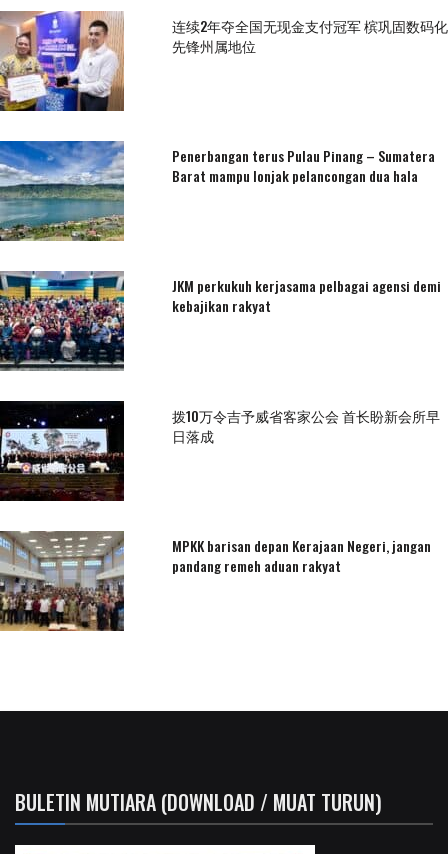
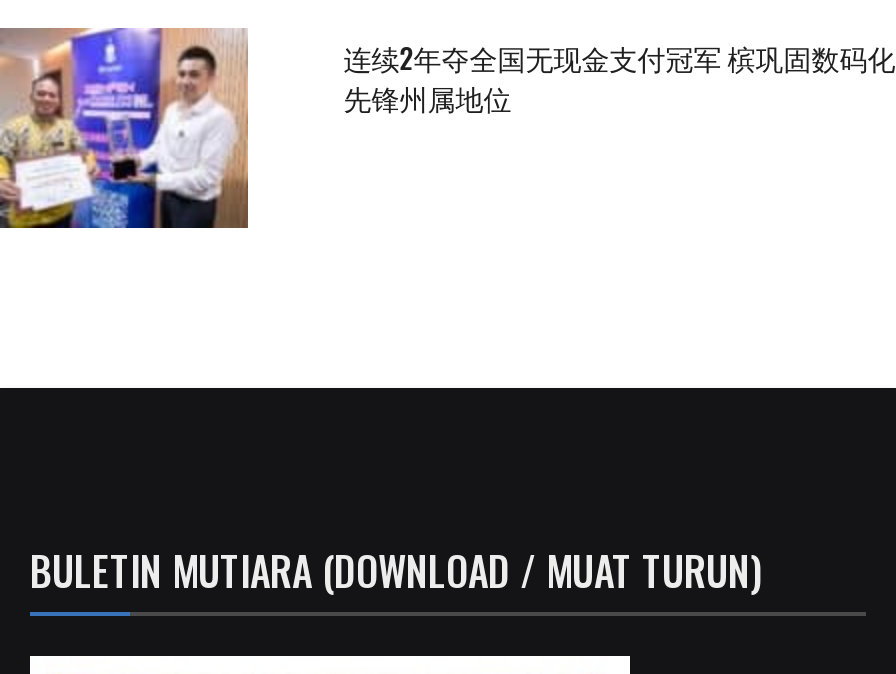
- [image]

- Penerbangan terus Pulau Pinang – Sumatera
- Barat mampu lonjak pelancongan dua hala

- [image]

- JKM perkukuh kerjasama pelbagai agensi demi
- kebajikan rakyat

- [image]

- 拨10万令吉予威省客家公会 首长盼新会所早
- 日落成

- [image]

- MPKK barisan depan Kerajaan Negeri, jangan
- pandang remeh aduan rakyat
